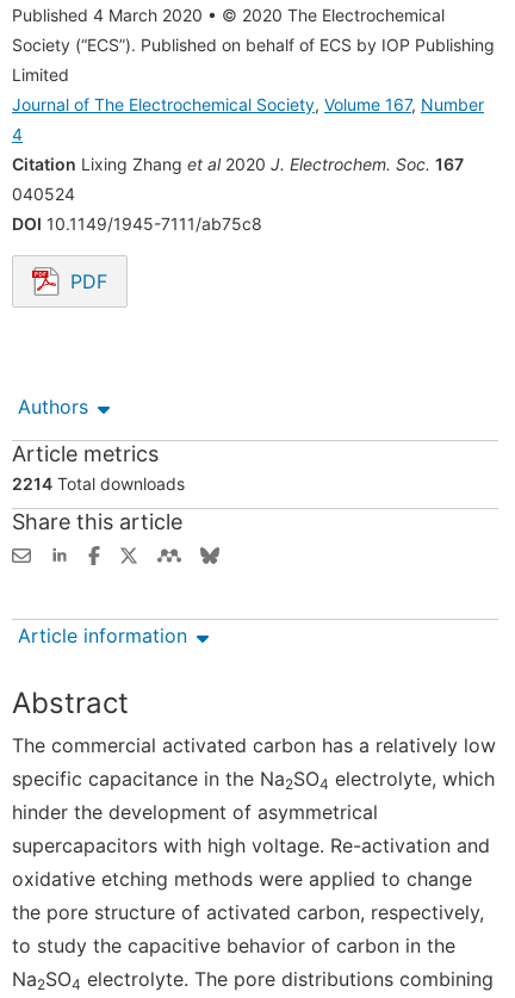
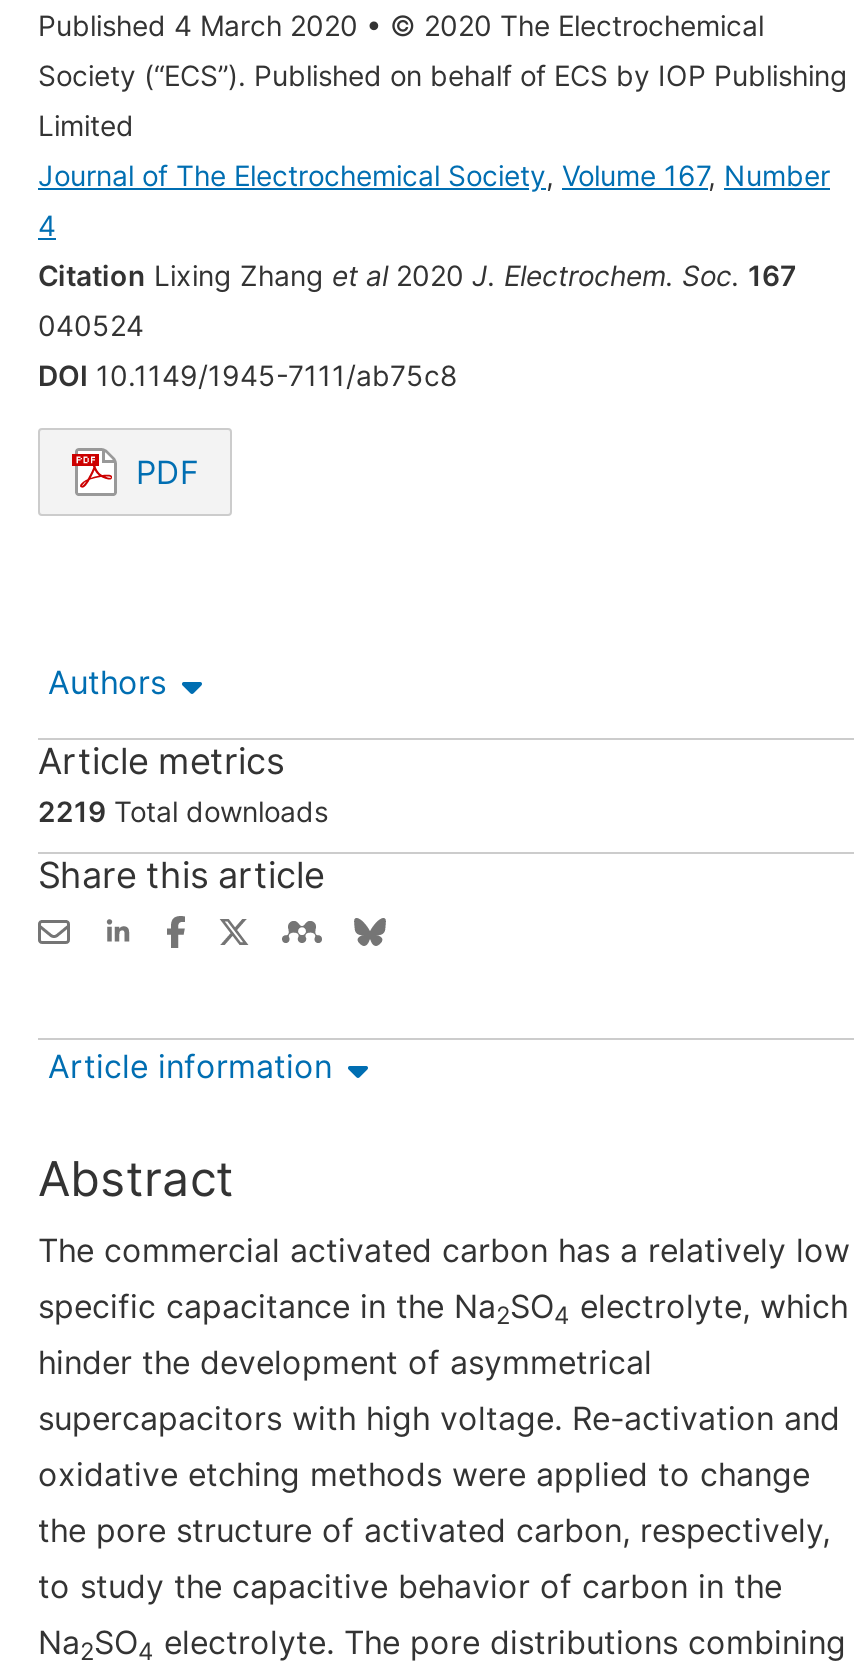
- 2214 Total downloads
+ 2219 Total downloads
